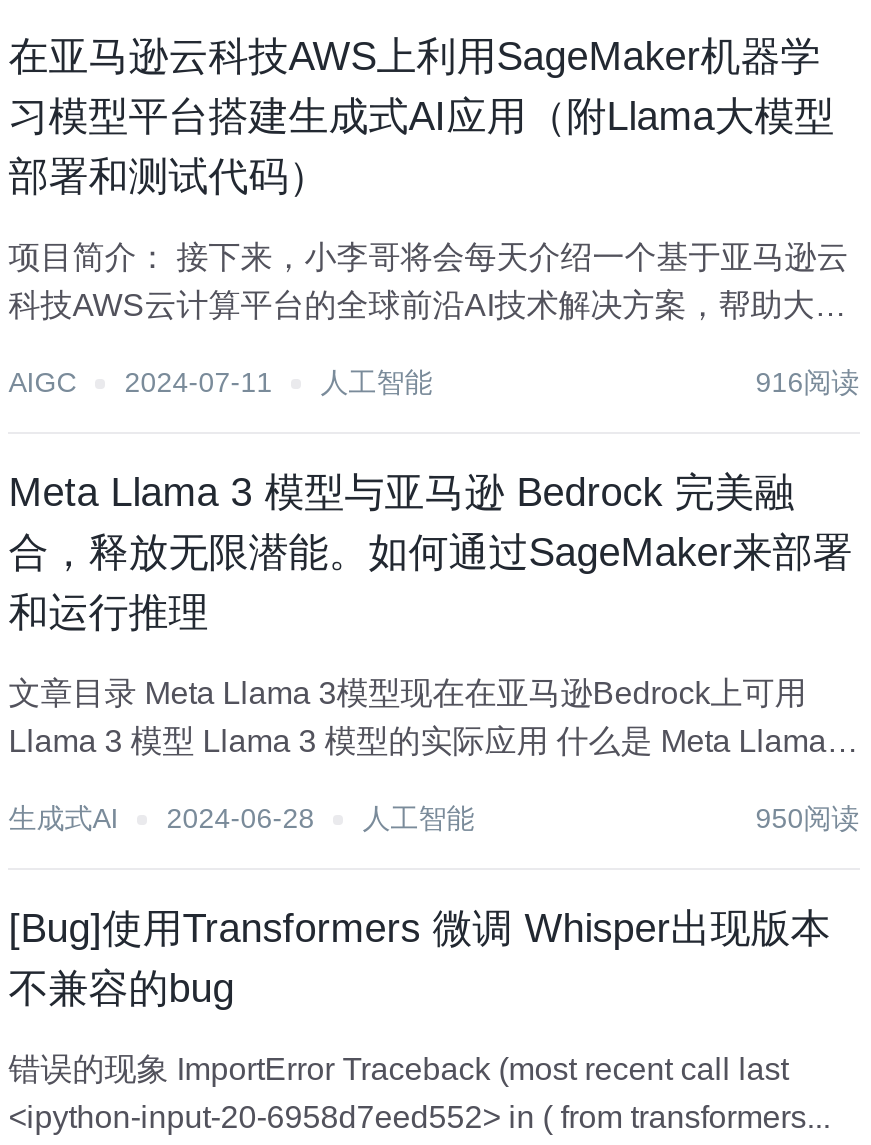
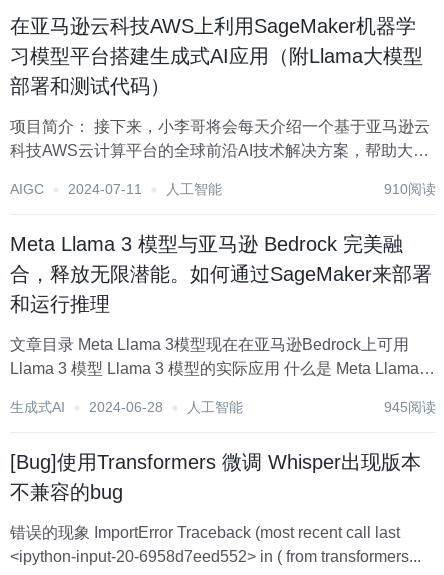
- 916阅读
+ 910阅读

- 950阅读
+ 945阅读
